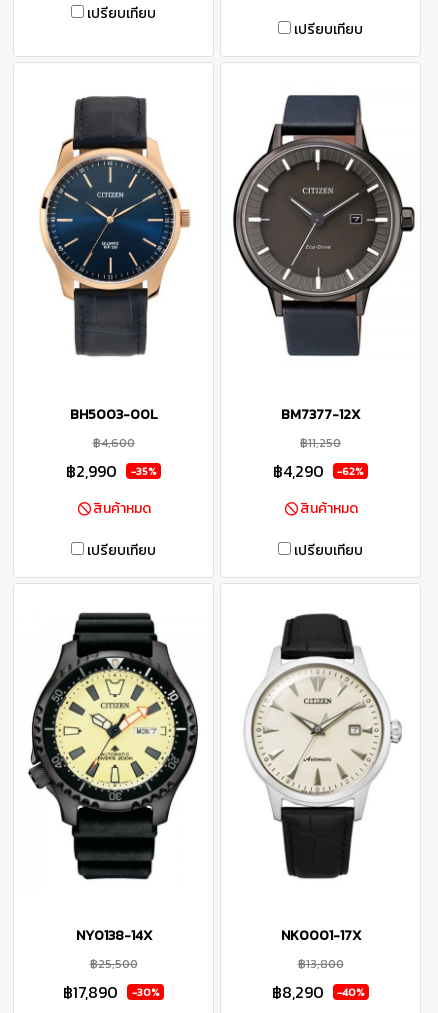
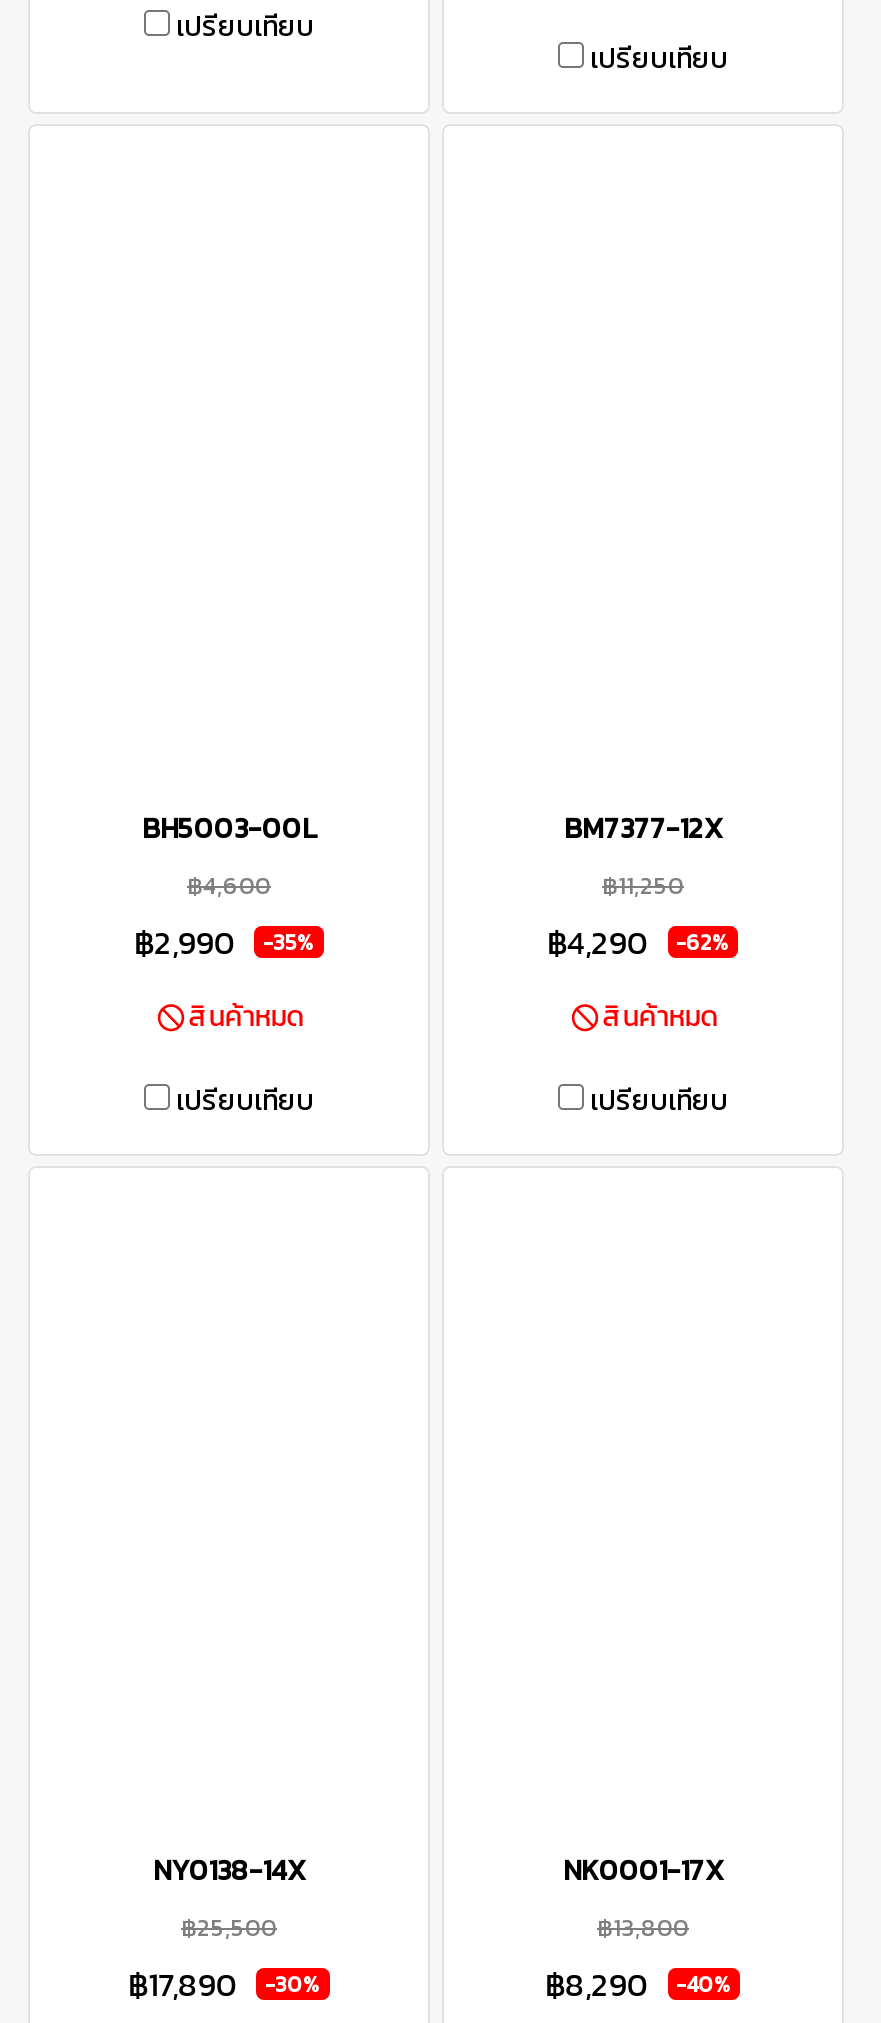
- [image]

- [image]

- [image]

- [image]
